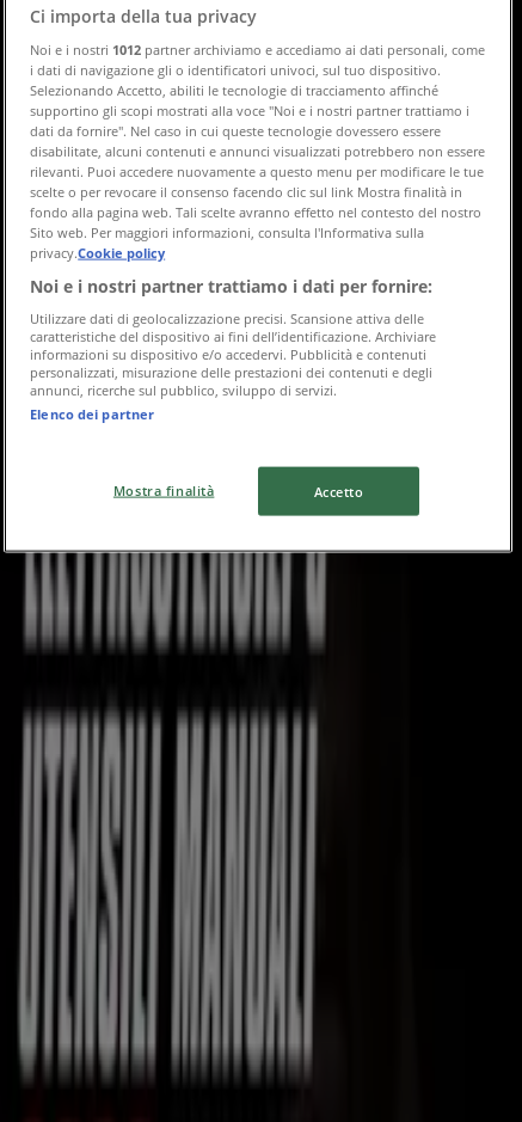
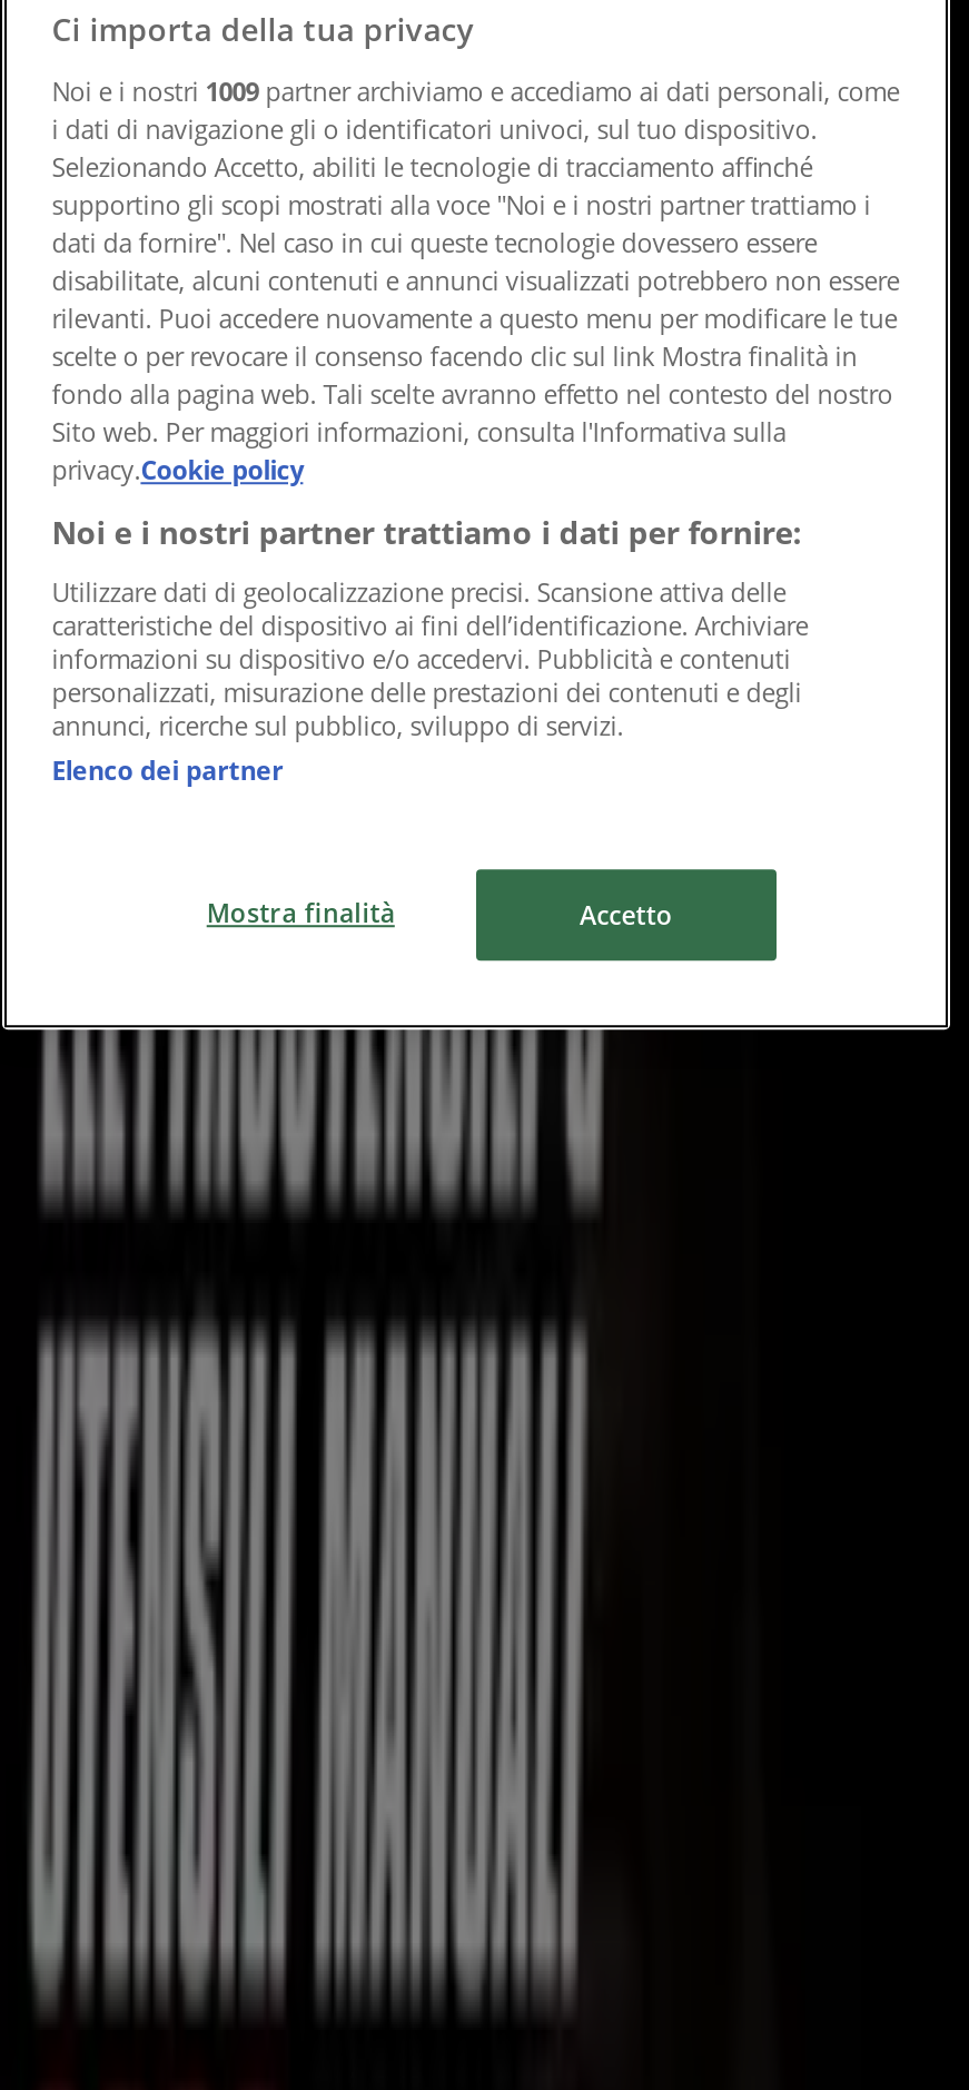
- Noi e i nostri 1012 partner archiviamo e accediamo ai dati personali, come
+ Noi e i nostri 1009 partner archiviamo e accediamo ai dati personali, come
